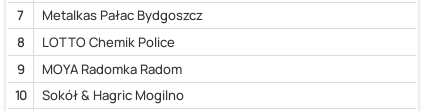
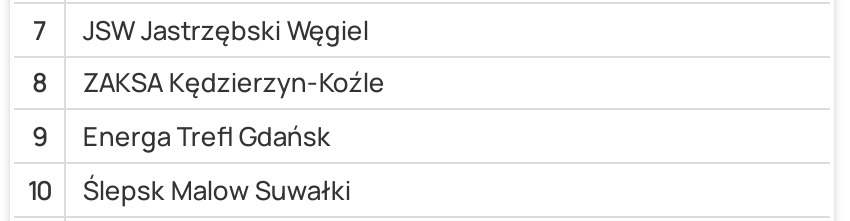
- Metalkas Pałac Bydgoszcz
+ JSW Jastrzębski Węgiel

- LOTTO Chemik Police
+ ZAKSA Kędzierzyn-Koźle

- MOYA Radomka Radom
+ Energa Trefl Gdańsk

- Sokół & Hagric Mogilno
+ Ślepsk Malow Suwałki
